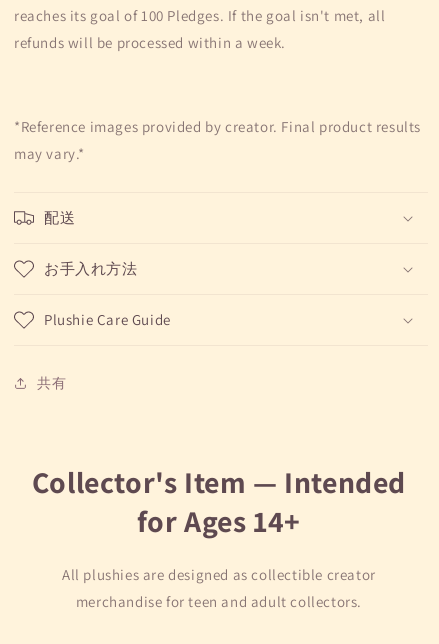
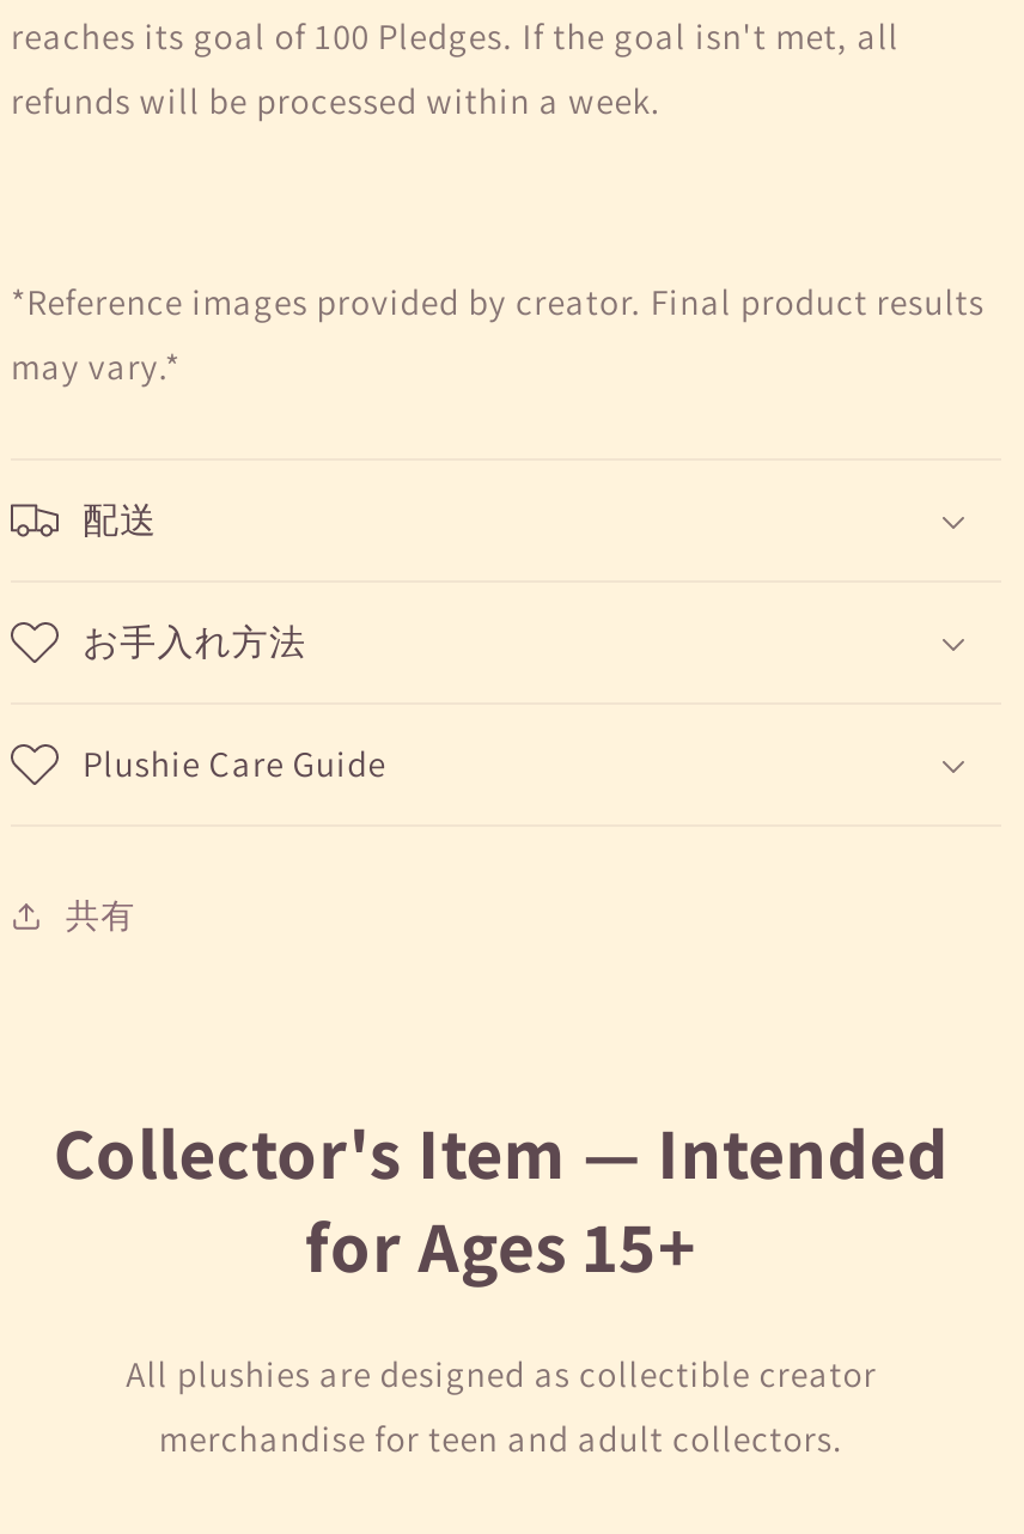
- for Ages 14+
+ for Ages 15+
